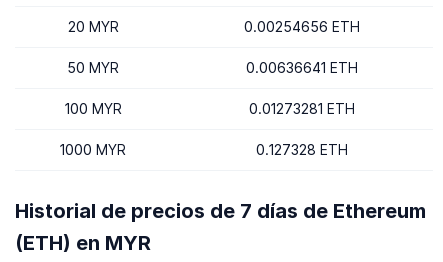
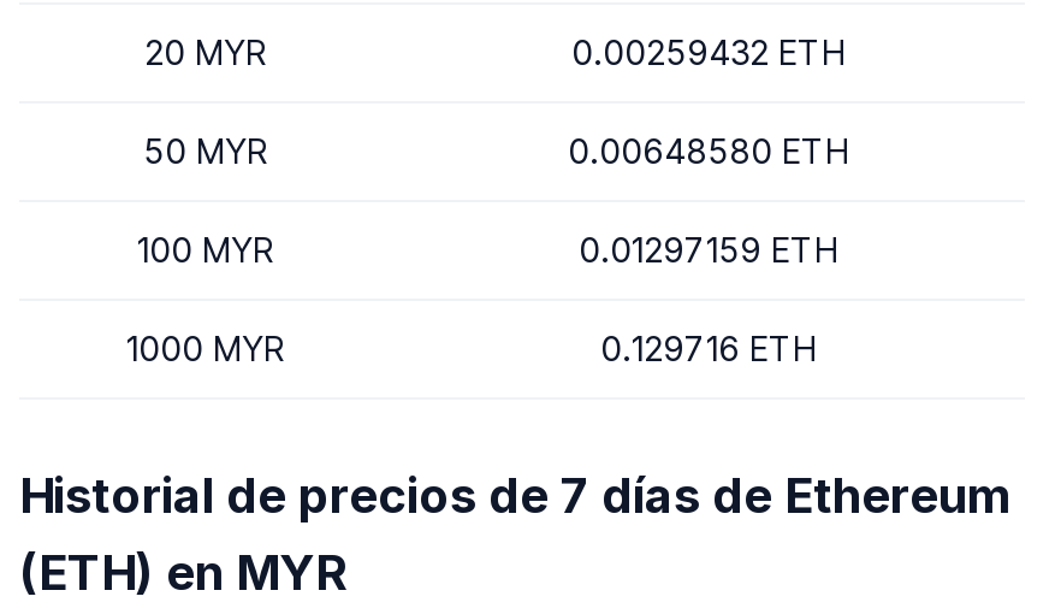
- 0.00254656 ETH
+ 0.00259432 ETH

- 0.00636641 ETH
+ 0.00648580 ETH

- 0.01273281 ETH
+ 0.01297159 ETH

- 0.127328 ETH
+ 0.129716 ETH
